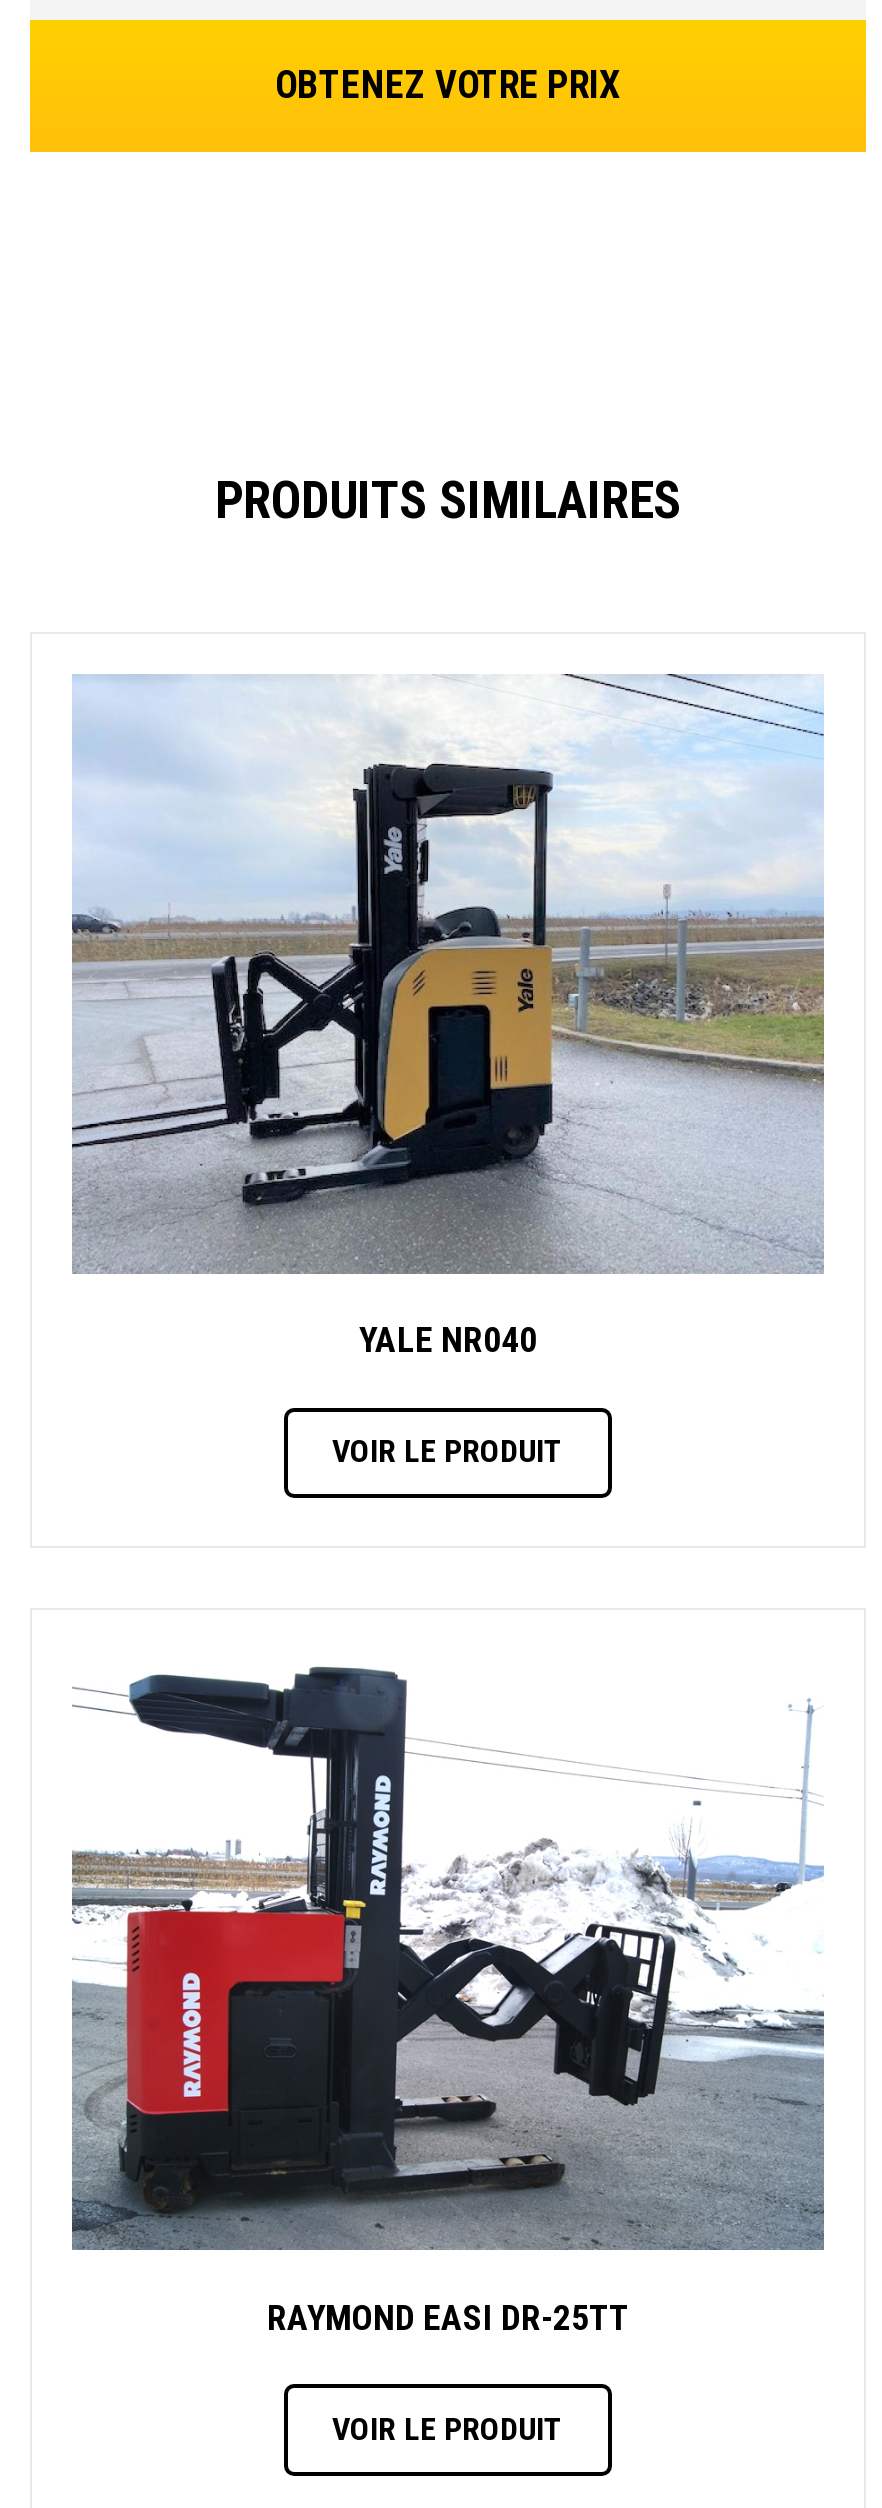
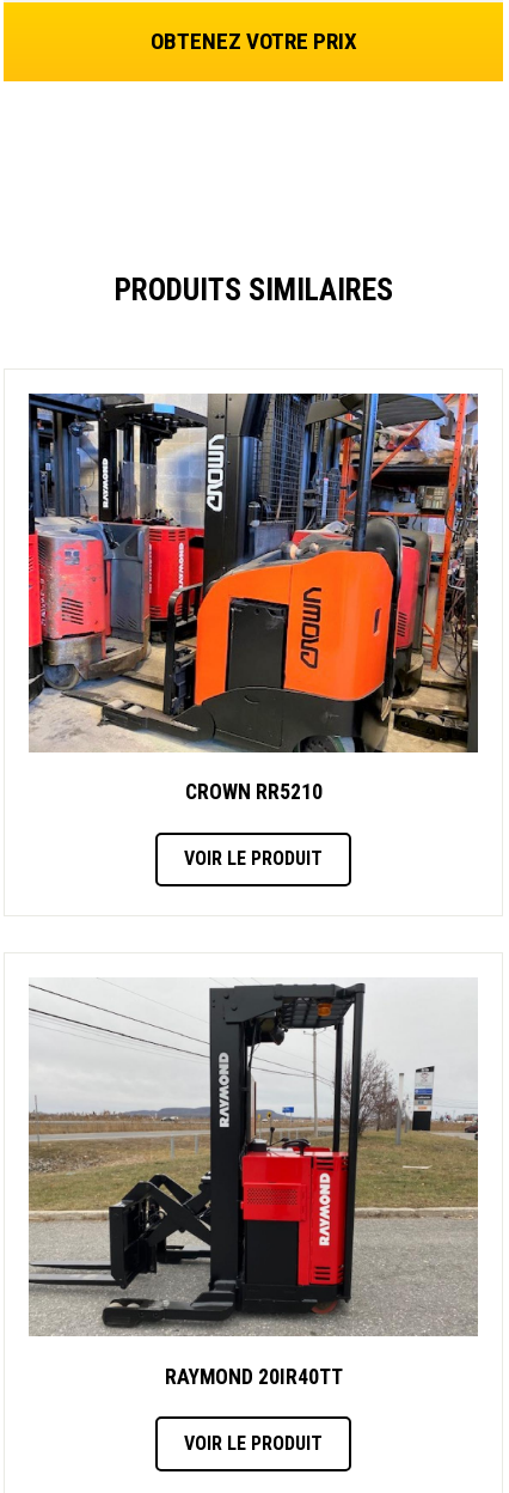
- [image]
- YALE NR040
+ [image]
+ CROWN RR5210

- [image]
- RAYMOND EASI DR-25TT
+ [image]
+ RAYMOND 20IR40TT
